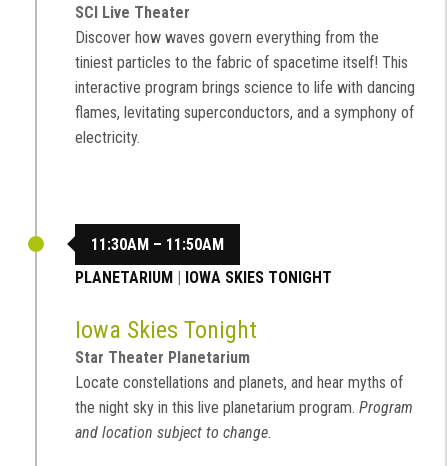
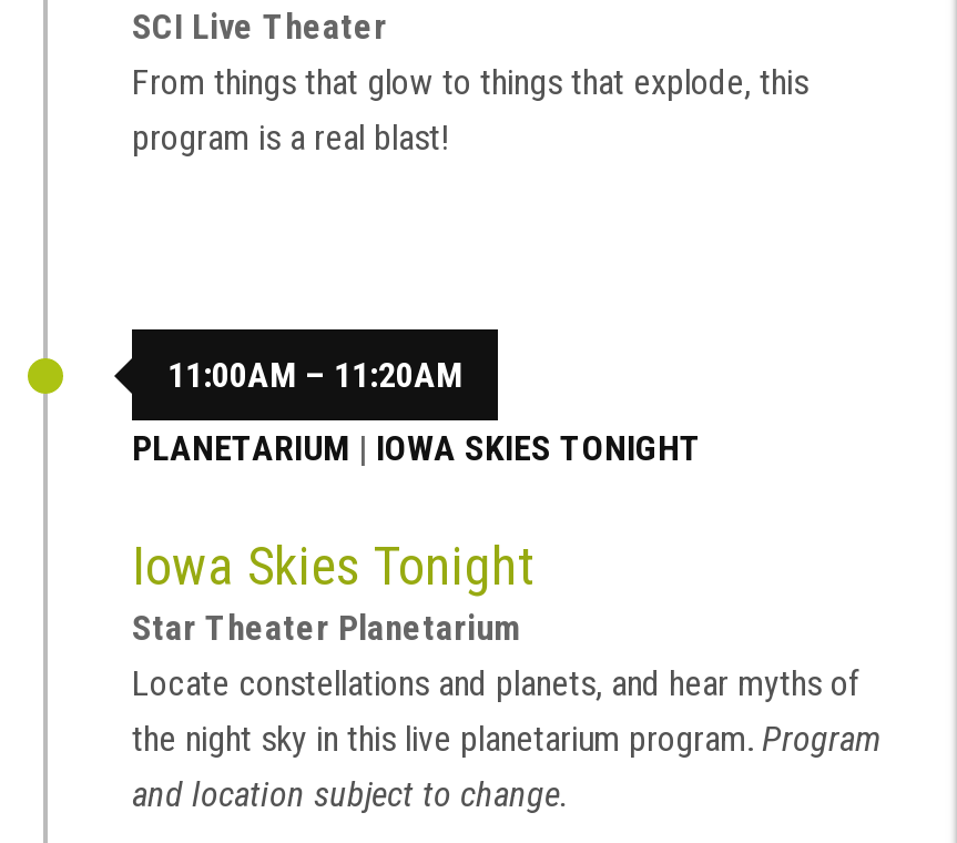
- Discover how waves govern everything from the
- tiniest particles to the fabric of spacetime itself! This
- interactive program brings science to life with dancing
- flames, levitating superconductors, and a symphony of
- electricity.
+ From things that glow to things that explode, this
+ program is a real blast!

- 11:30AM – 11:50AM
+ 11:00AM – 11:20AM
